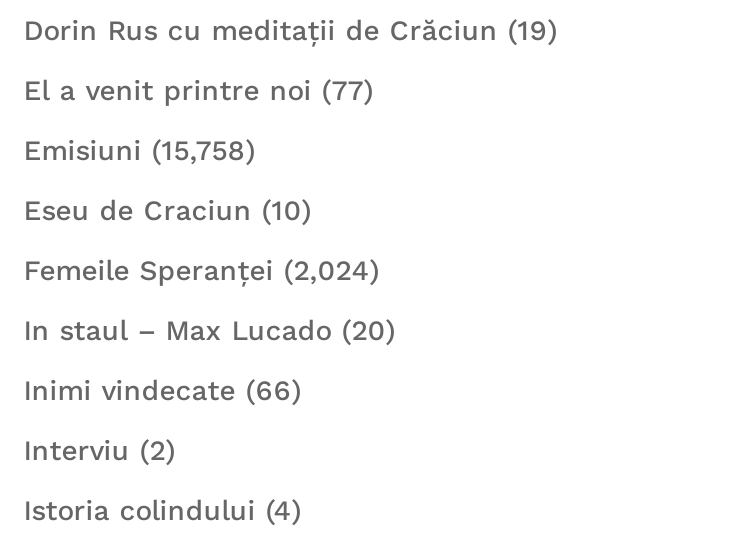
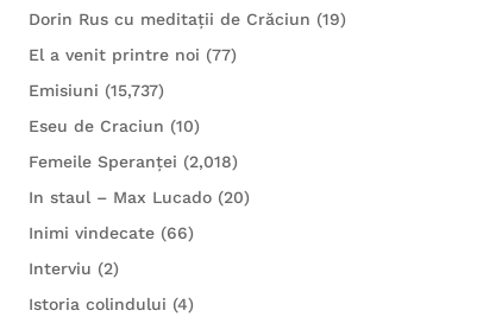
- Emisiuni (15,758)
+ Emisiuni (15,737)

- Femeile Speranței (2,024)
+ Femeile Speranței (2,018)
